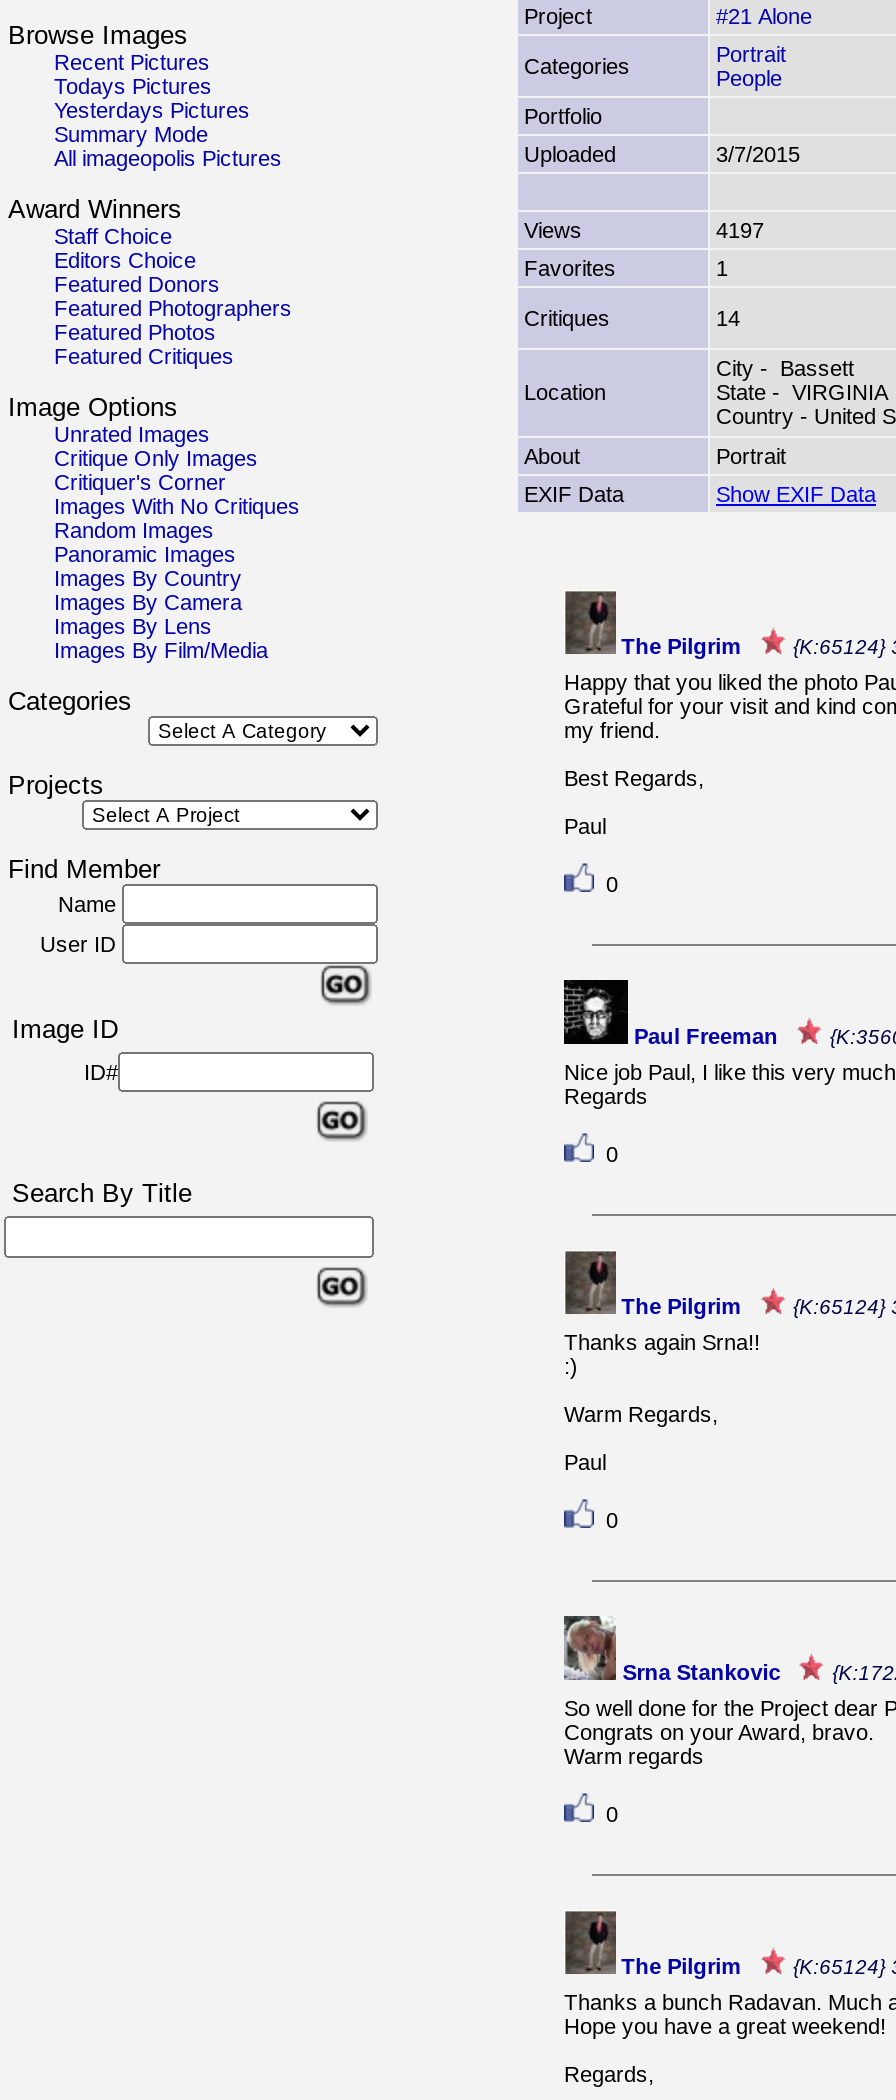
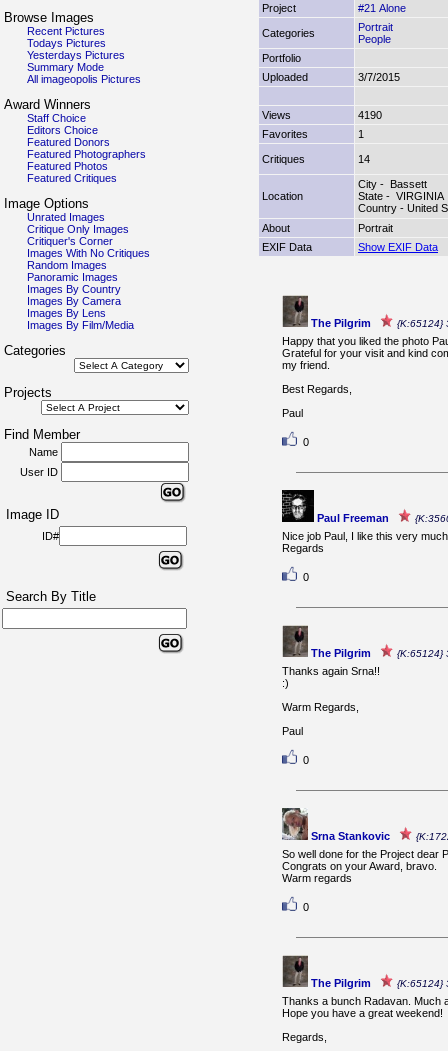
- 4197
+ 4190
